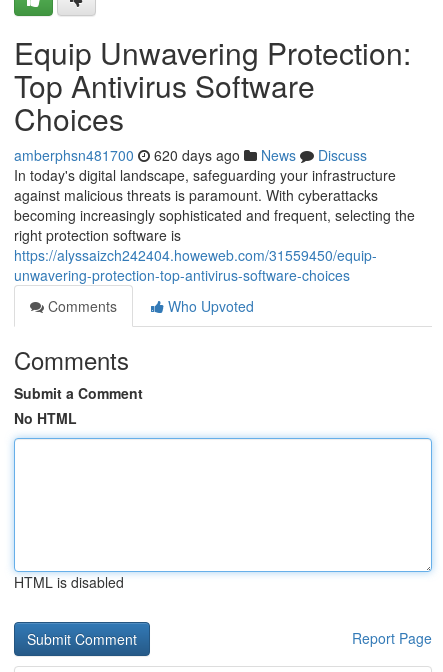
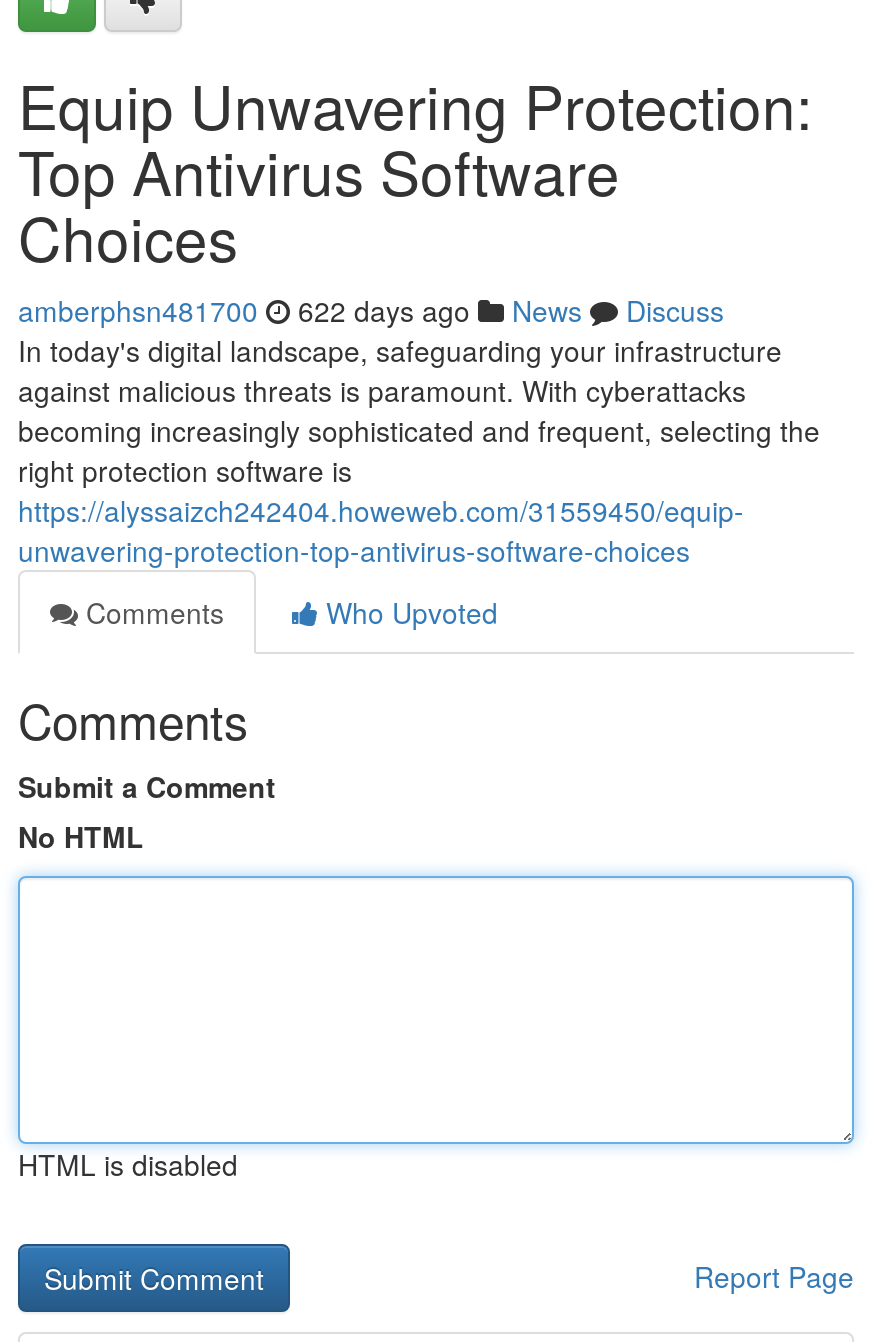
- amberphsn481700 620 days ago News Discuss
+ amberphsn481700 622 days ago News Discuss
